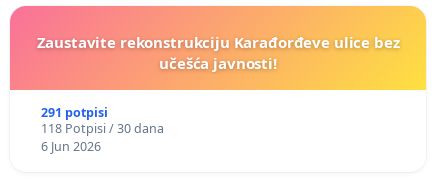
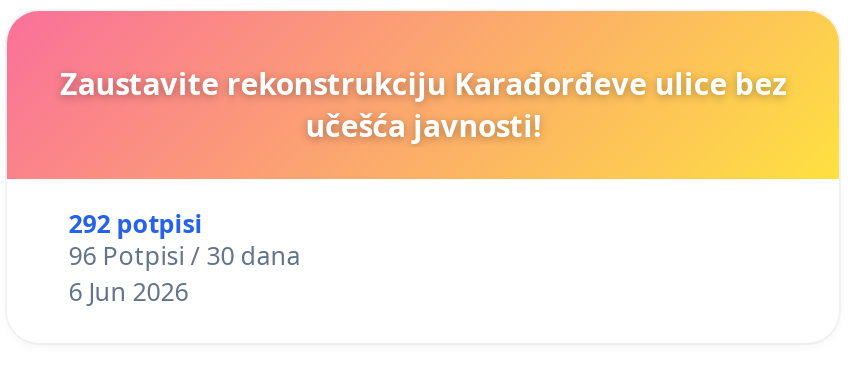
- 291 potpisi
+ 292 potpisi

- 118 Potpisi / 30 dana
+ 96 Potpisi / 30 dana
